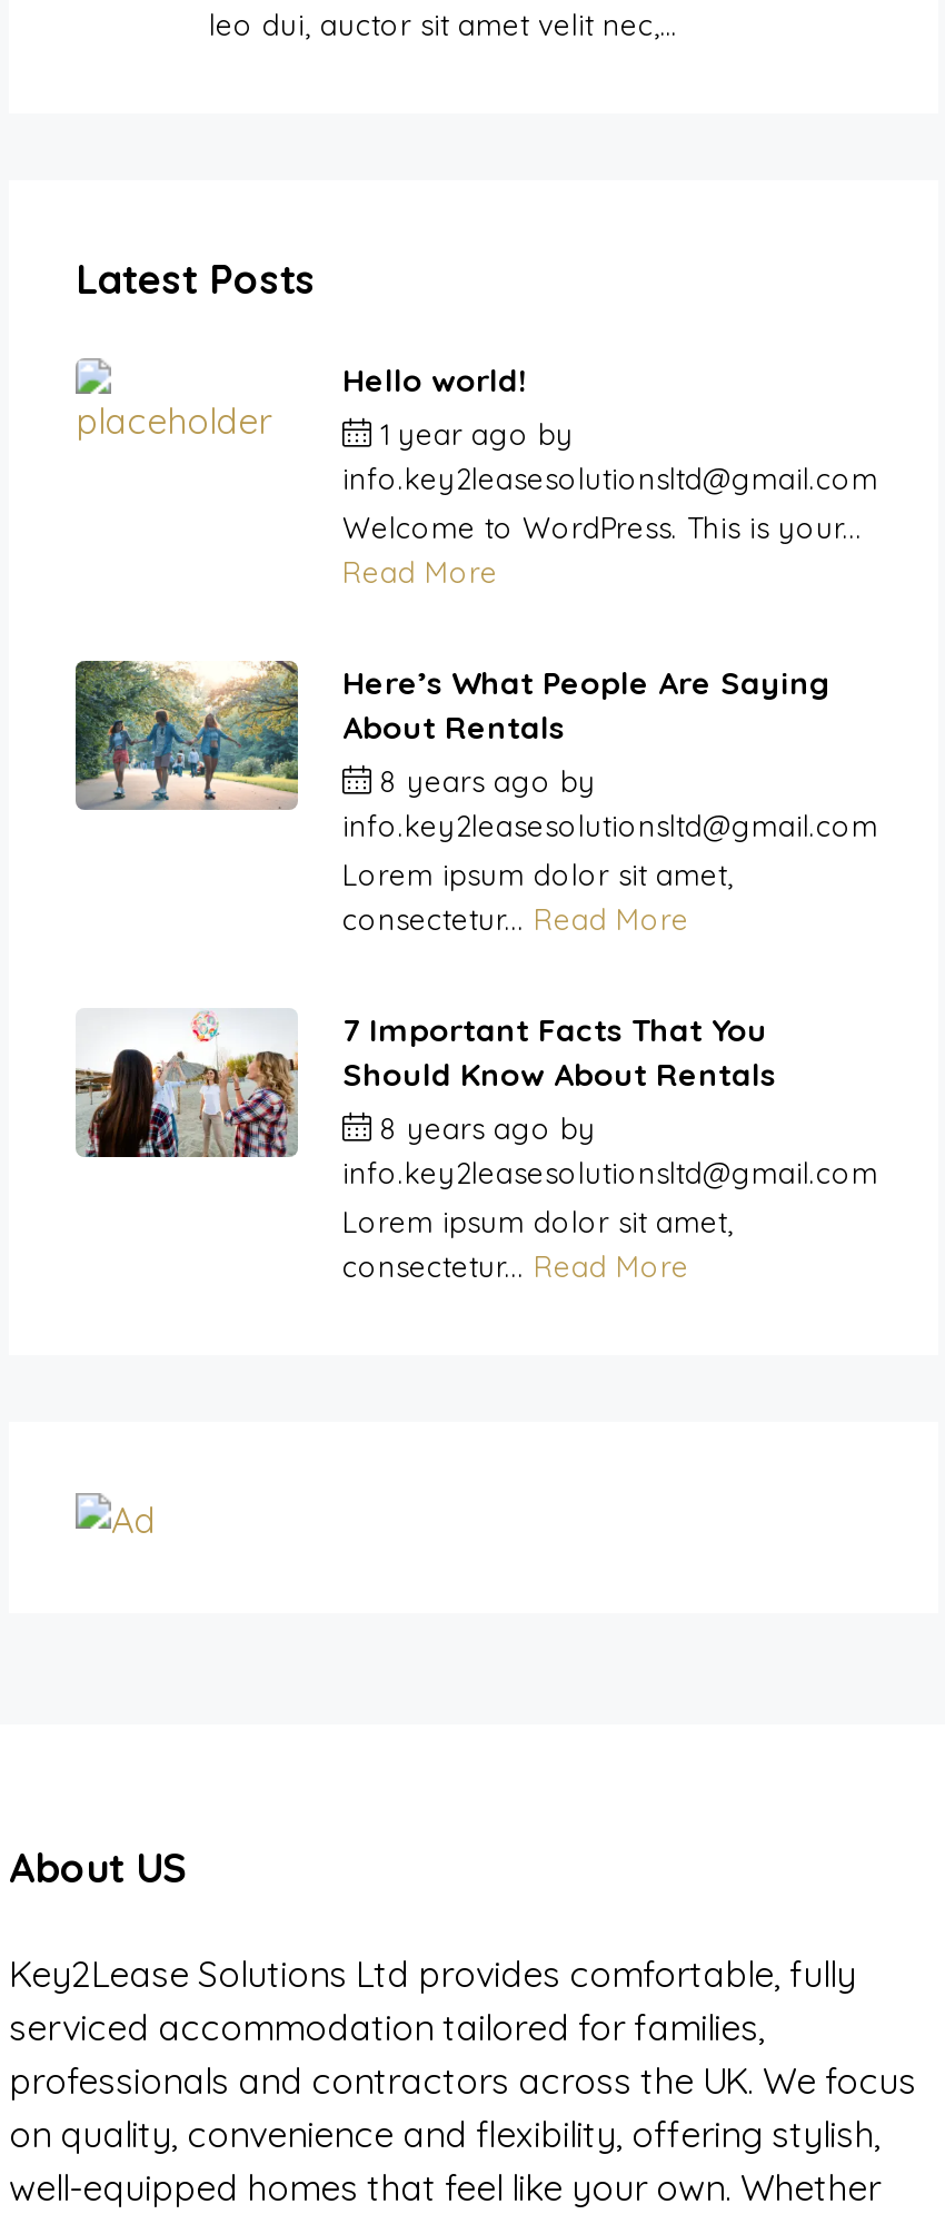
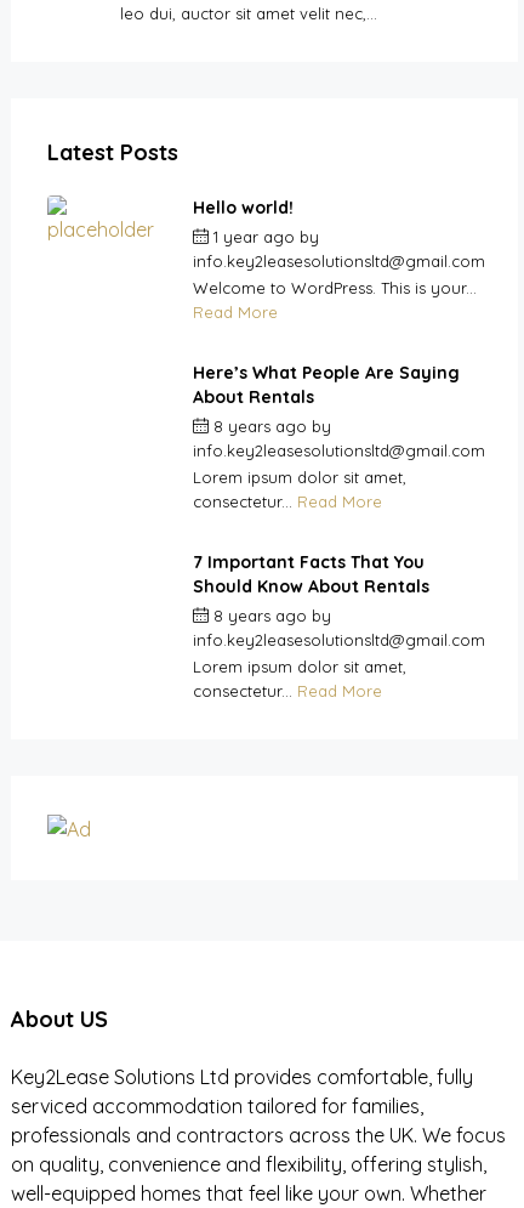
- [image]

- [image]
